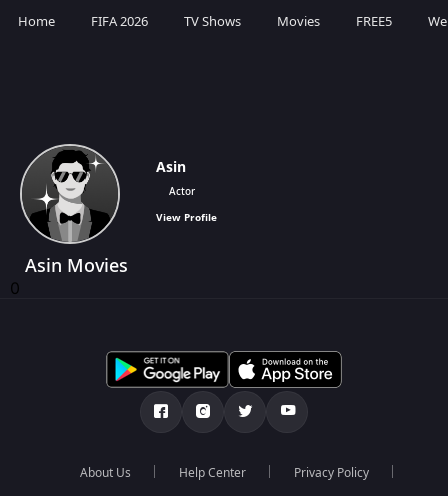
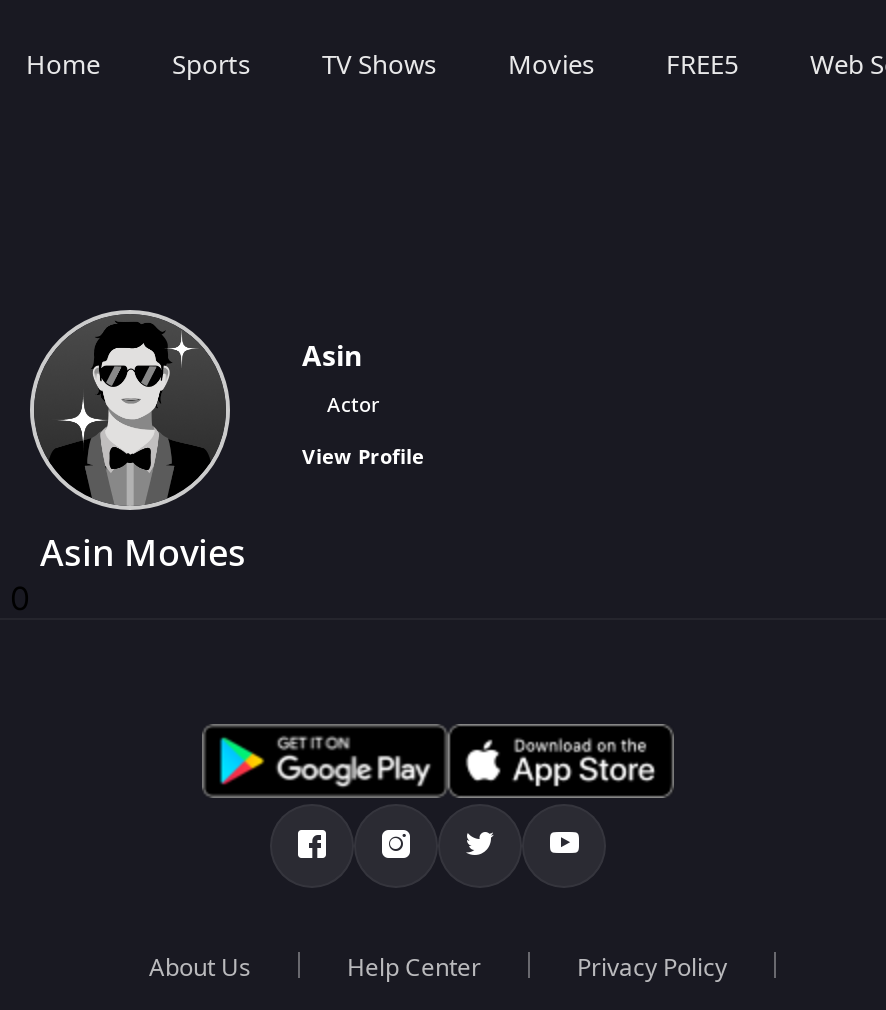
- FIFA 2026
+ Sports
